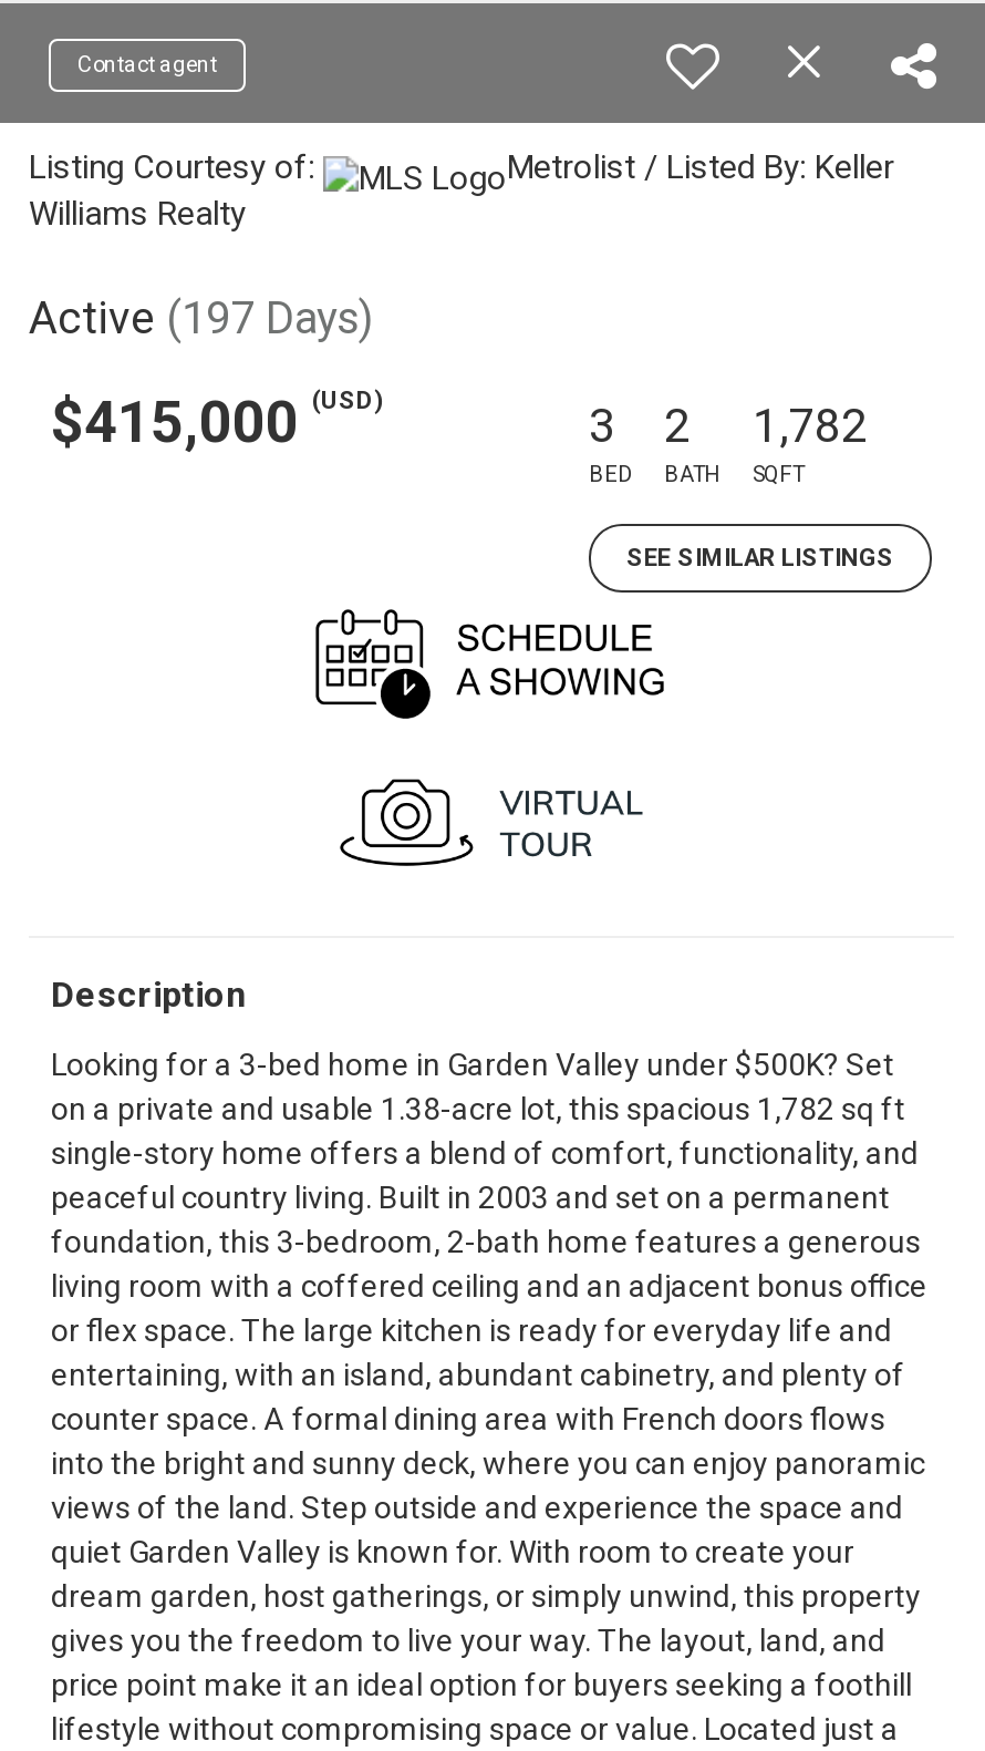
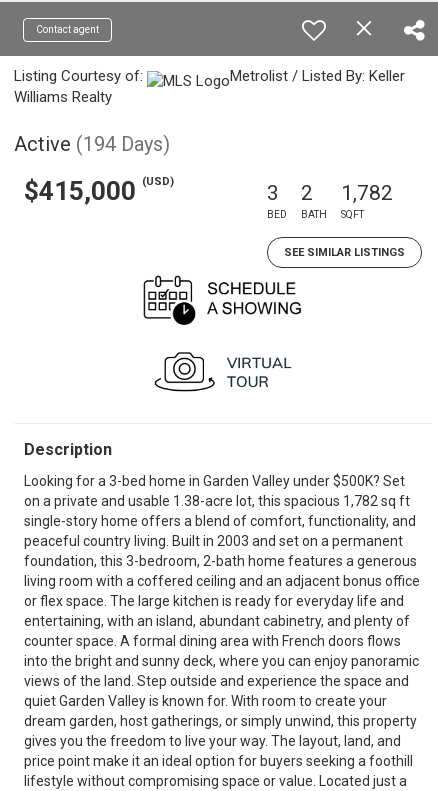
- Active (197 Days)
+ Active (194 Days)
